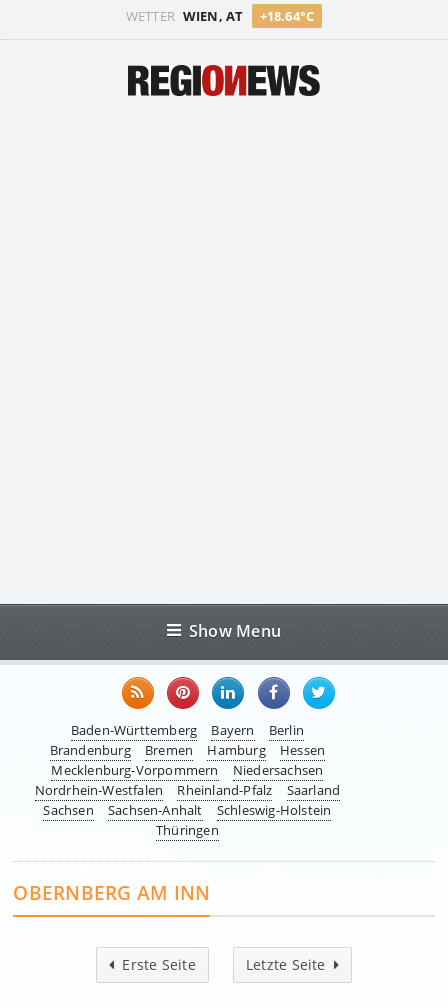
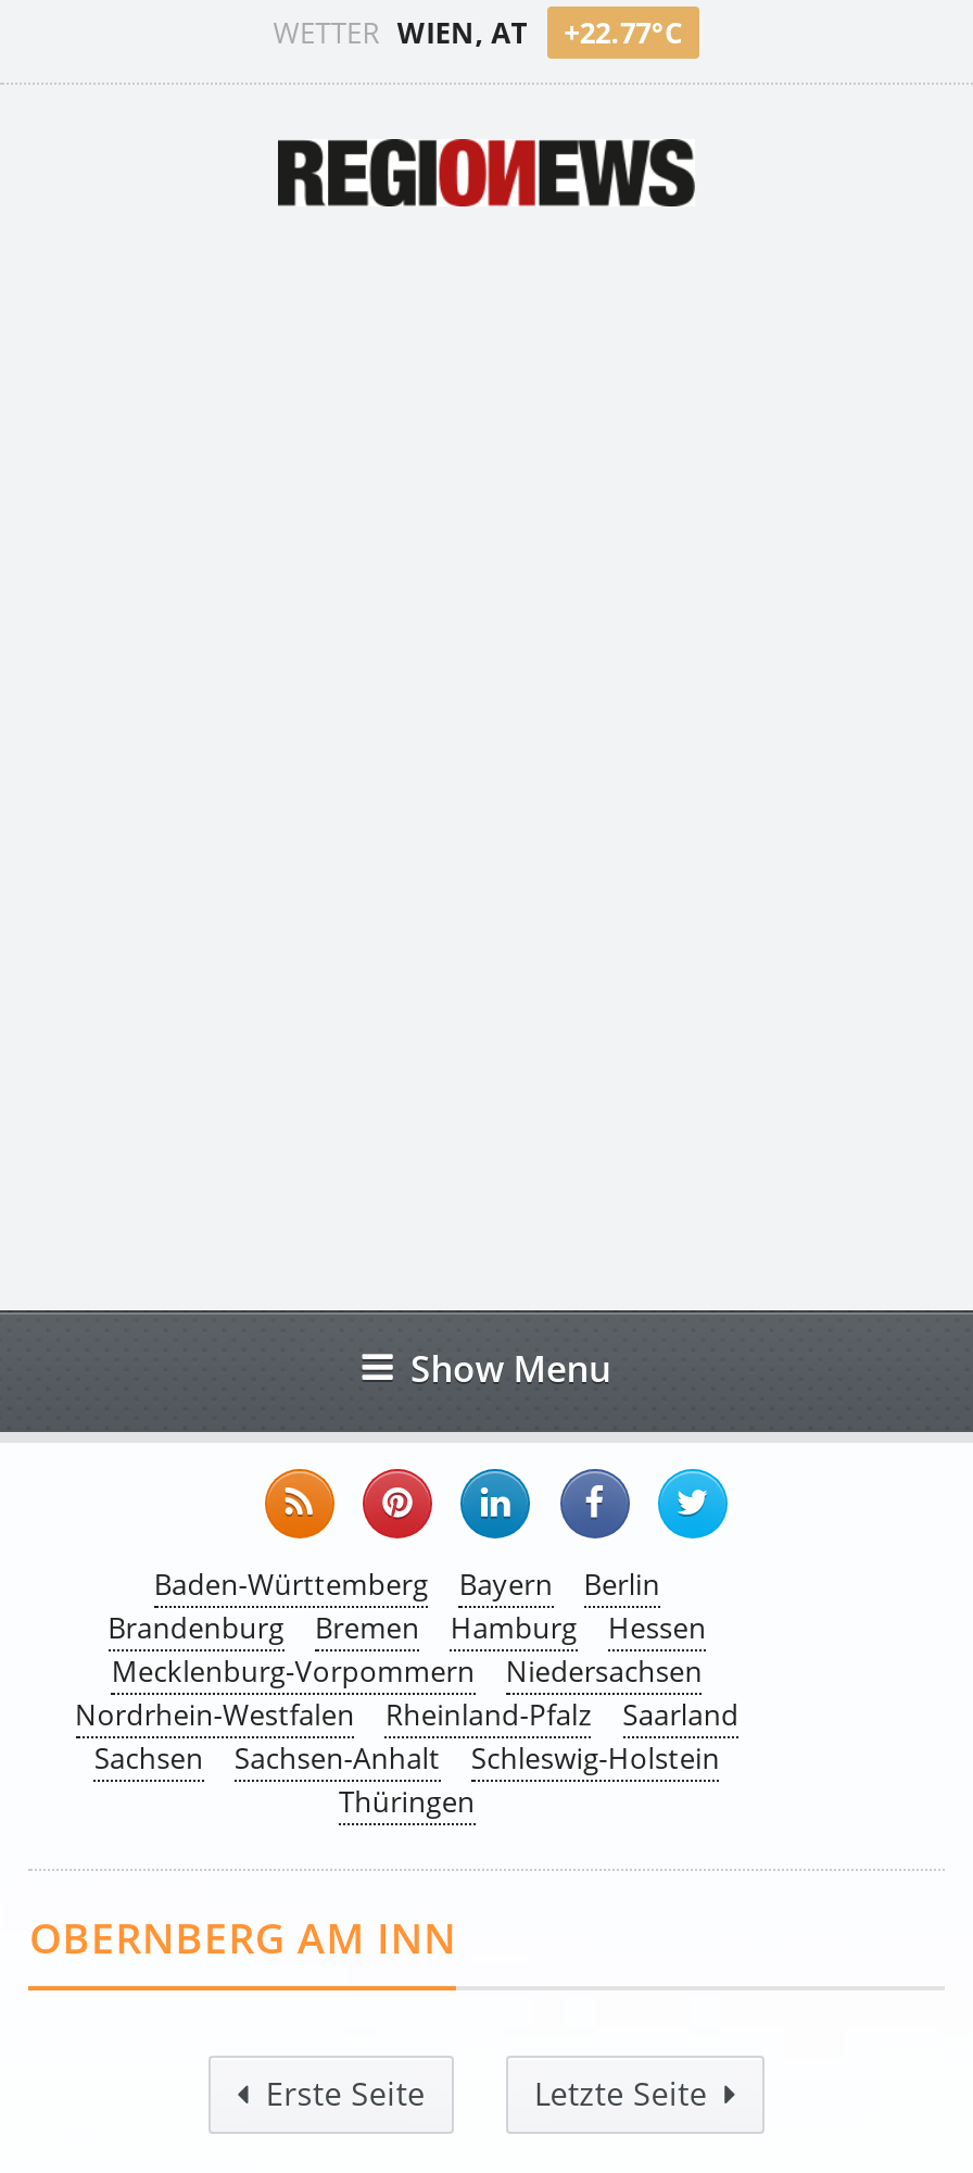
- +18.64°C
+ +22.77°C
